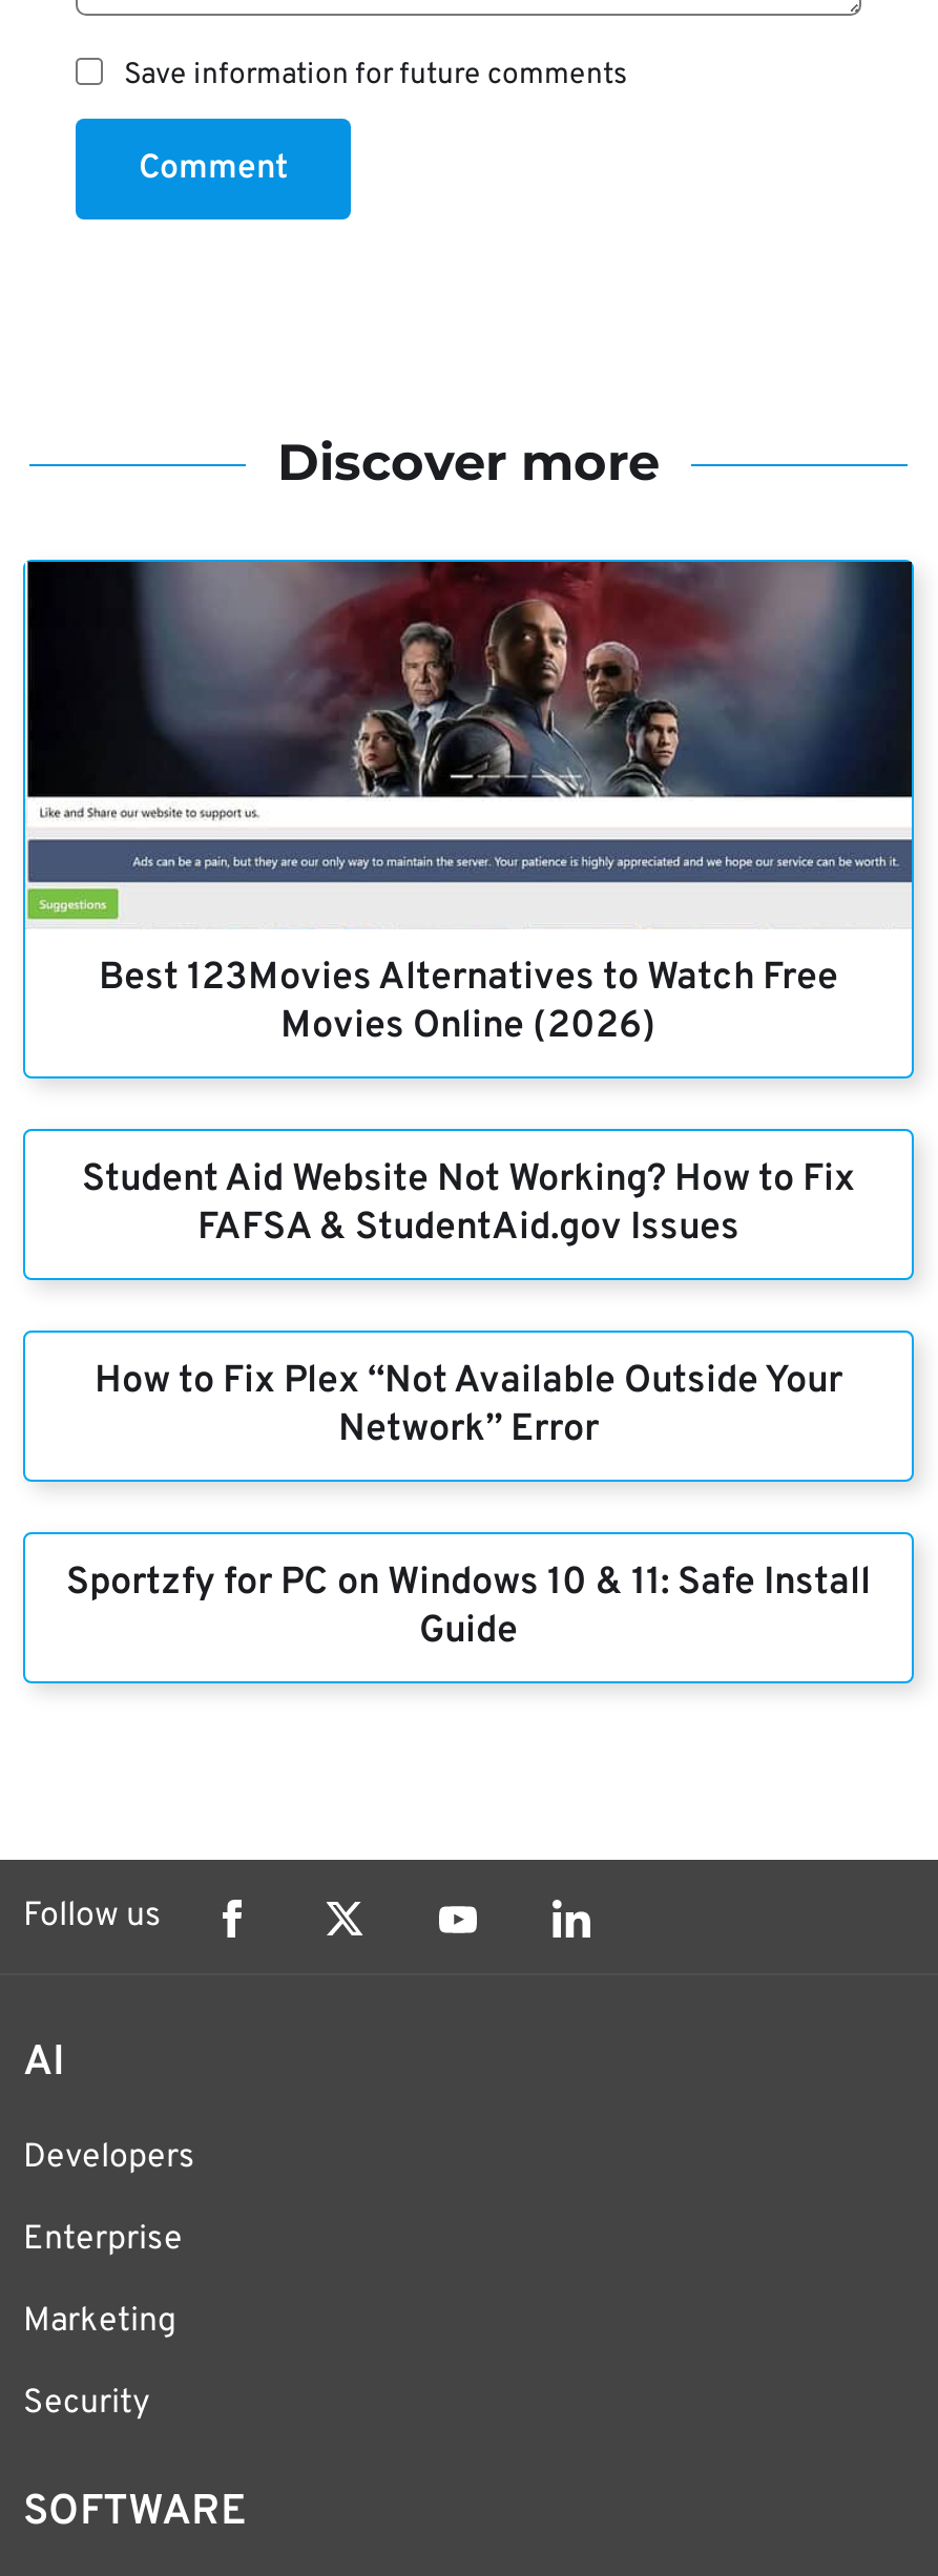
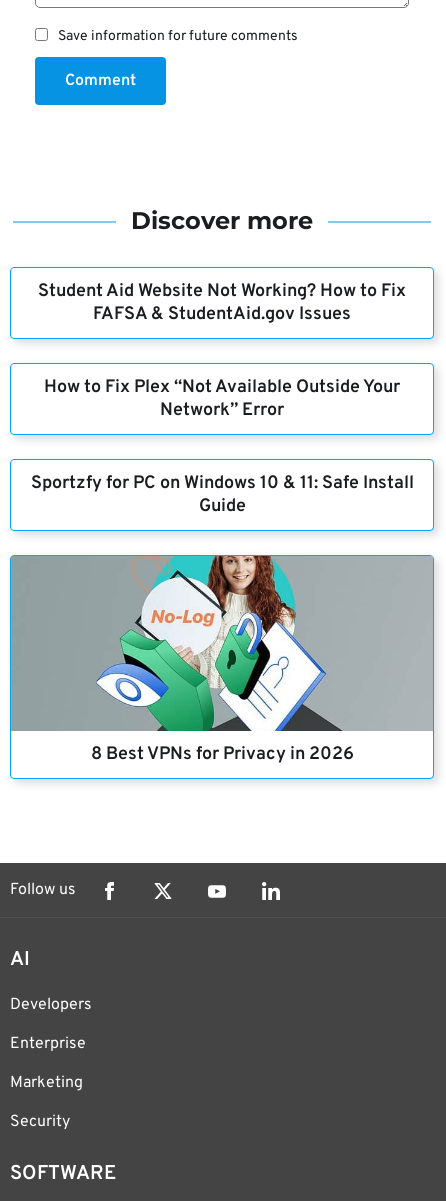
- [image]

- [image]
- Best 123Movies Alternatives to Watch Free
- Movies Online (2026)

moved up: Student Aid Website Not Working? How to Fix | FAFSA & StudentAid.gov Issues | How to Fix Plex “Not Available Outside Your | Network” Error | Sportzfy for PC on Windows 10 & 11: Safe Install | Guide

+ [image]
+ 8 Best VPNs for Privacy in 2026
